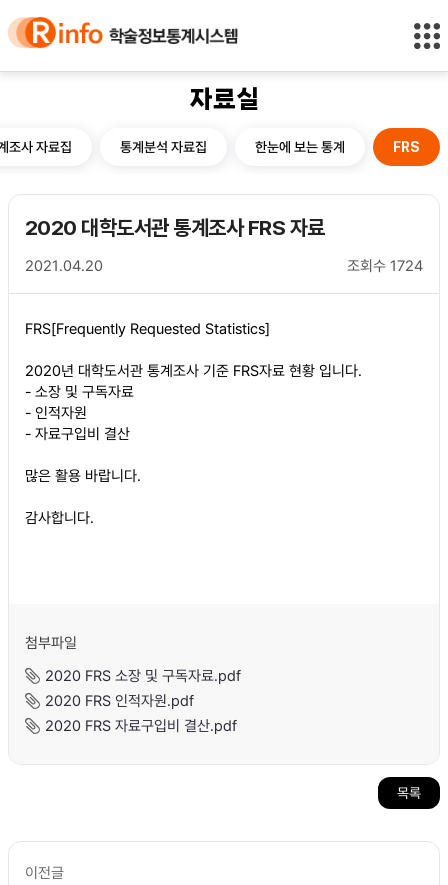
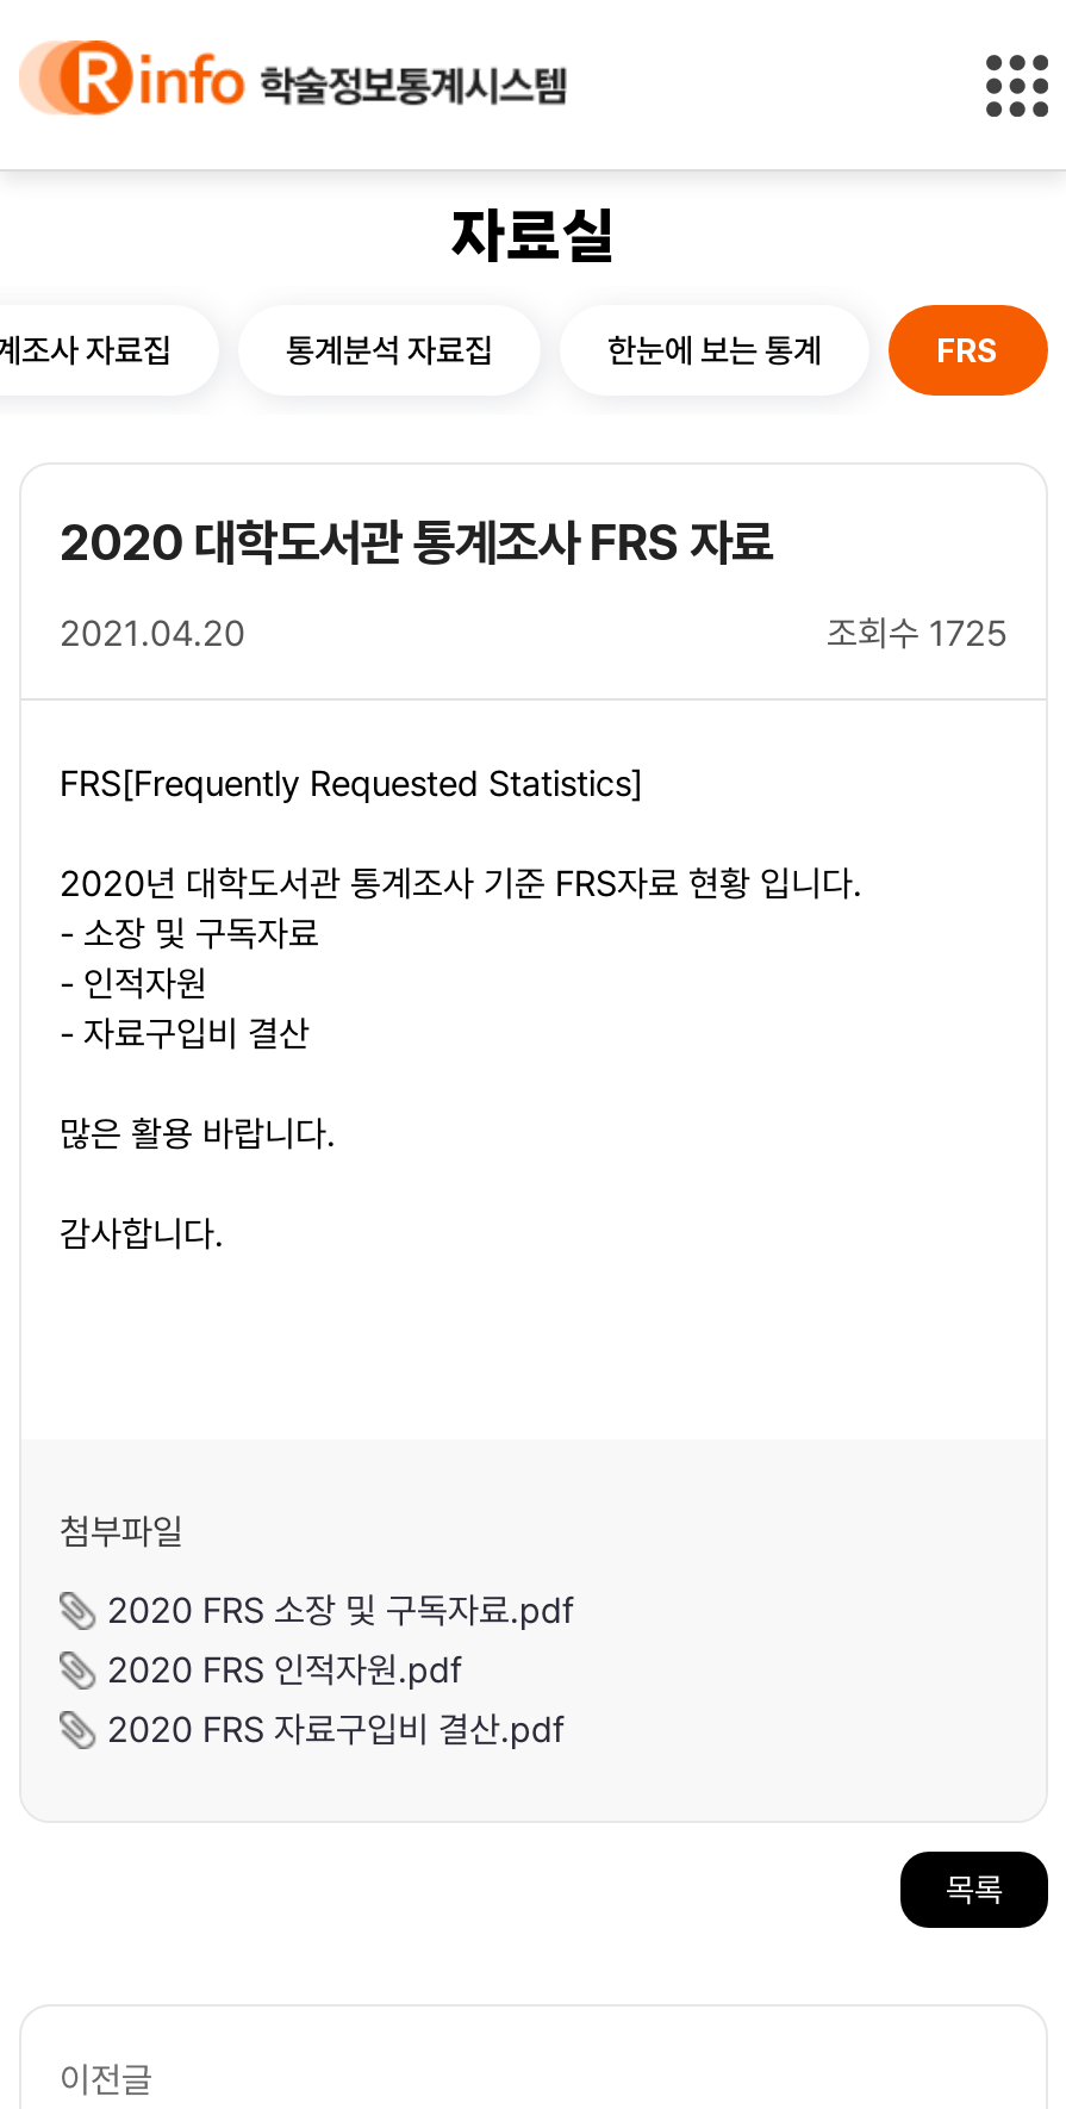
- 조회수 1724
+ 조회수 1725
